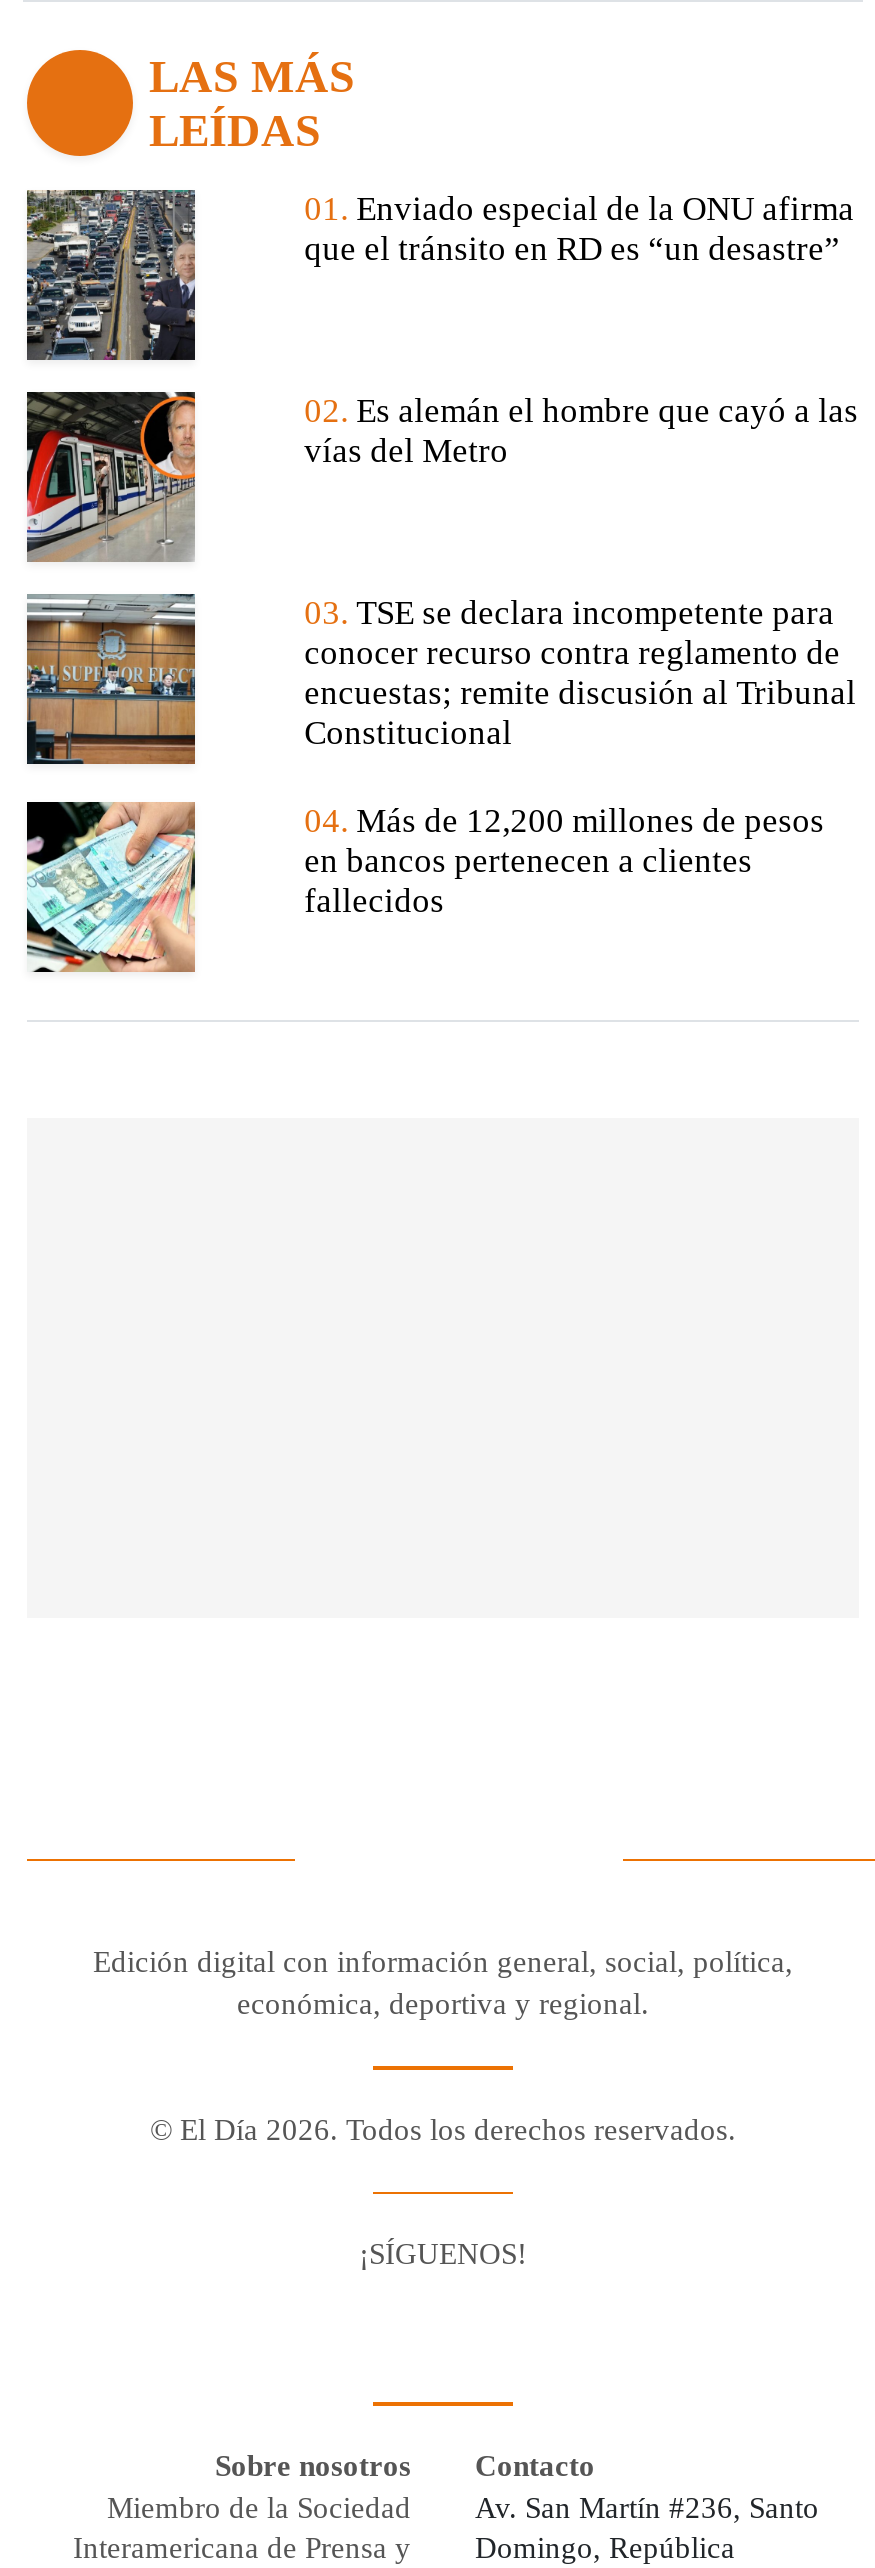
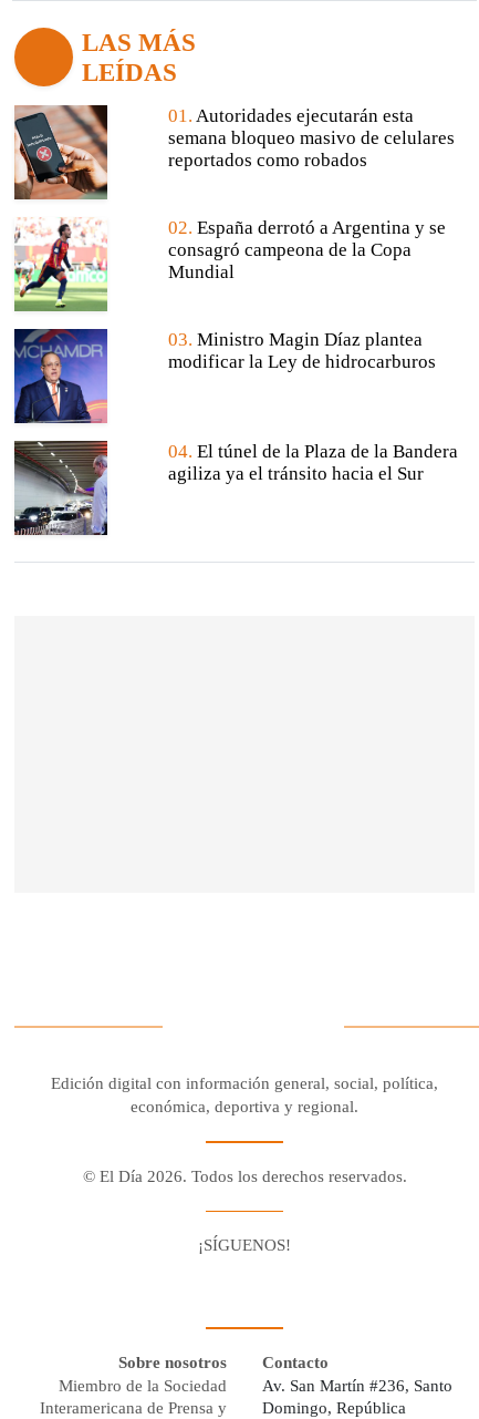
- [image]
+ [image]

- 01. Enviado especial de la ONU afirma
- que el tránsito en RD es “un desastre”
+ 01. Autoridades ejecutarán esta
+ semana bloqueo masivo de celulares
+ reportados como robados

- [image]
+ [image]

- 02. Es alemán el hombre que cayó a las
- vías del Metro
+ 02. España derrotó a Argentina y se
+ consagró campeona de la Copa
+ Mundial

- [image]
+ [image]

- 03. TSE se declara incompetente para
- conocer recurso contra reglamento de
- encuestas; remite discusión al Tribunal
- Constitucional
+ 03. Ministro Magin Díaz plantea
+ modificar la Ley de hidrocarburos

- [image]
+ [image]

- 04. Más de 12,200 millones de pesos
- en bancos pertenecen a clientes
- fallecidos
+ 04. El túnel de la Plaza de la Bandera
+ agiliza ya el tránsito hacia el Sur
